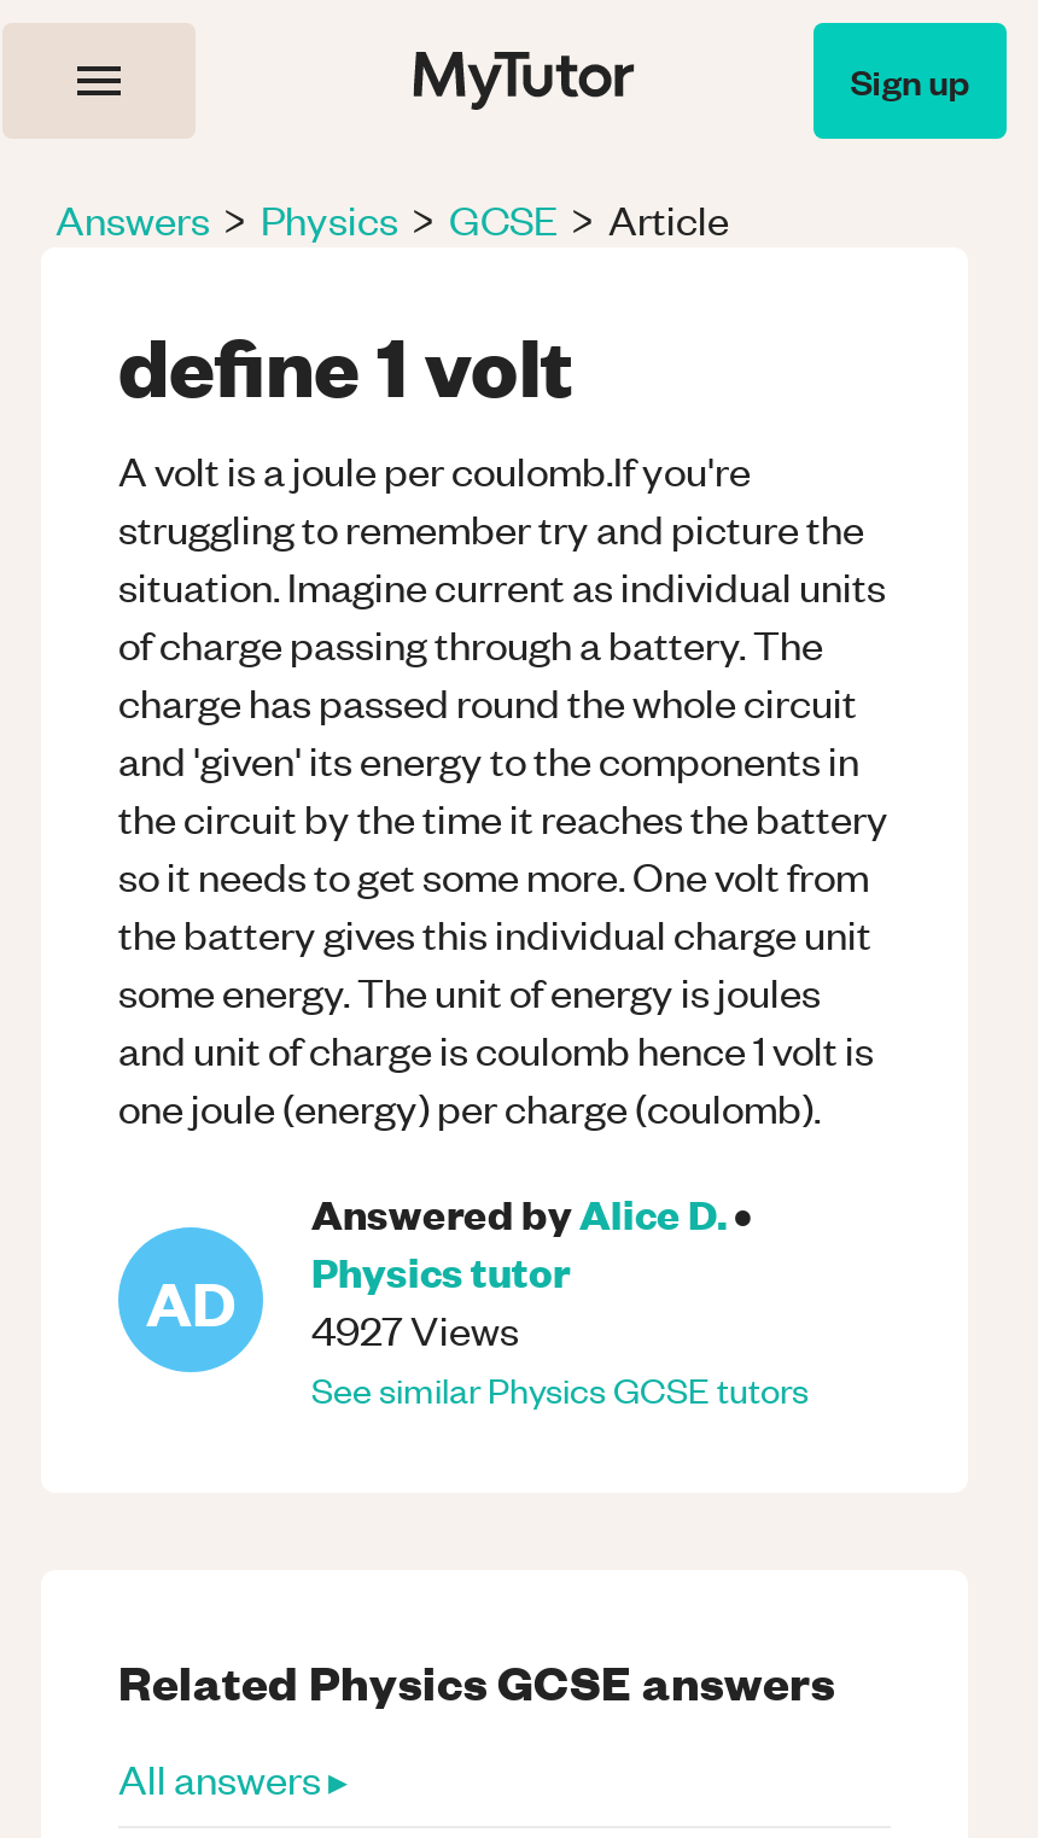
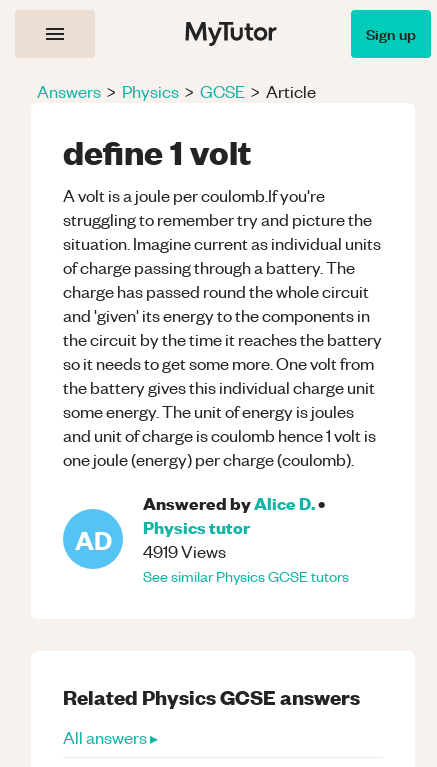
- AD 4927 Views Physicstutor
+ AD 4919 Views Physicstutor
